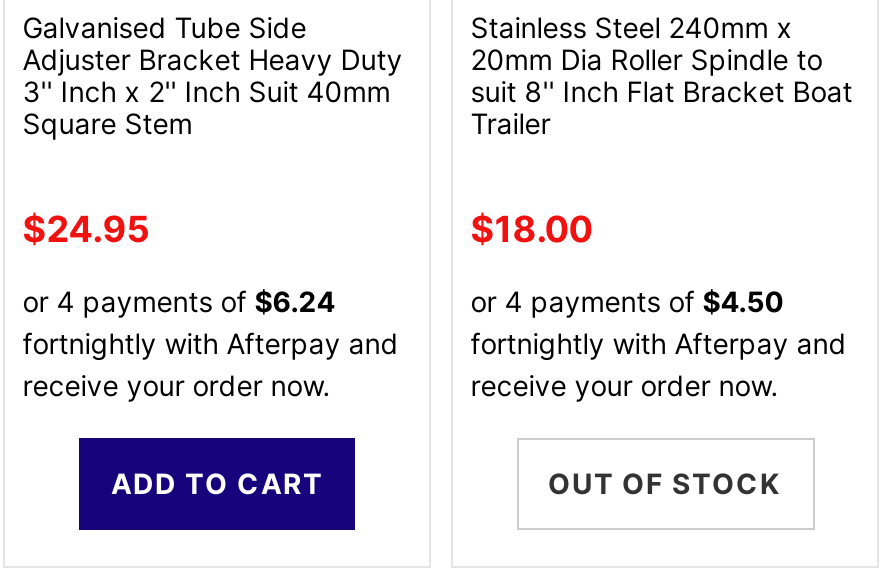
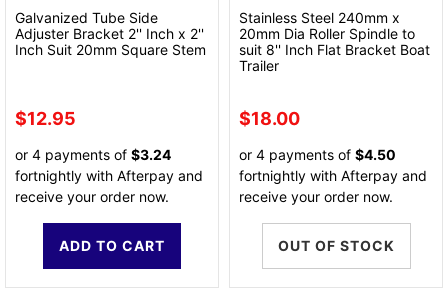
- Galvanised Tube Side
- Adjuster Bracket Heavy Duty
- 3'' Inch x 2'' Inch Suit 40mm
- Square Stem
+ Galvanized Tube Side
+ Adjuster Bracket 2'' Inch x 2''
+ Inch Suit 20mm Square Stem

- $24.95
+ $12.95

- or 4 payments of $6.24
+ or 4 payments of $3.24
